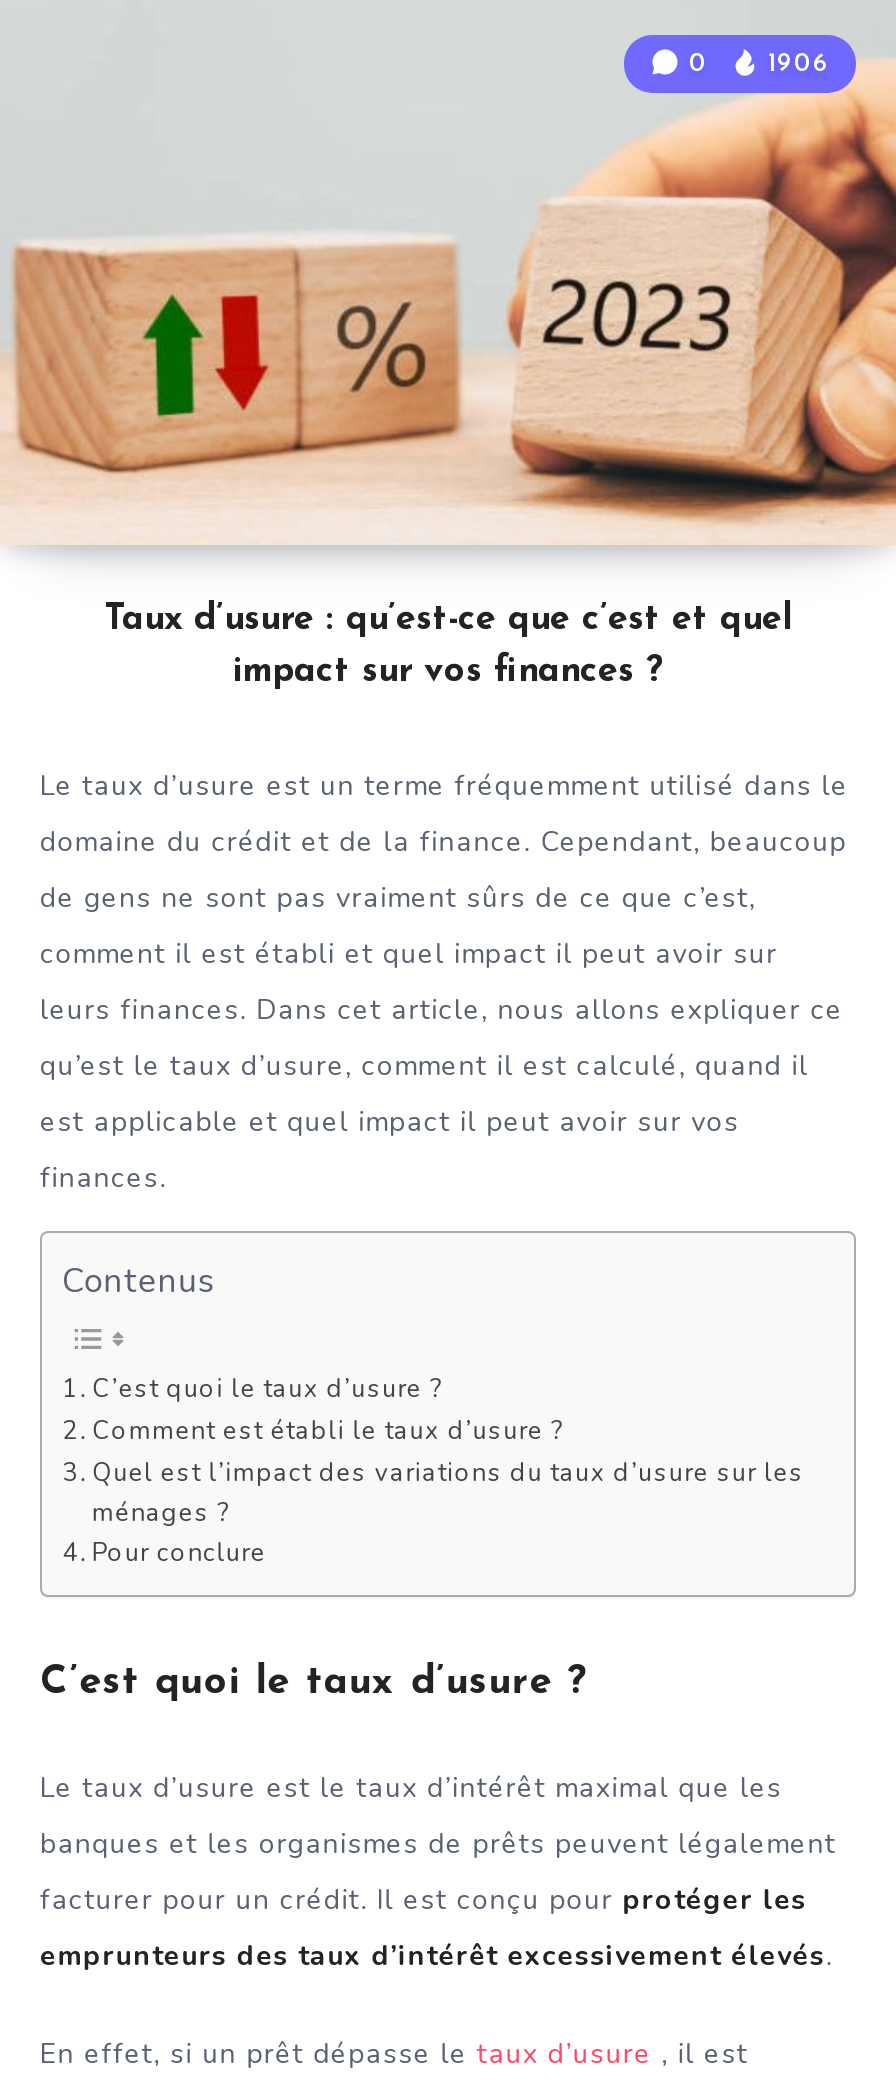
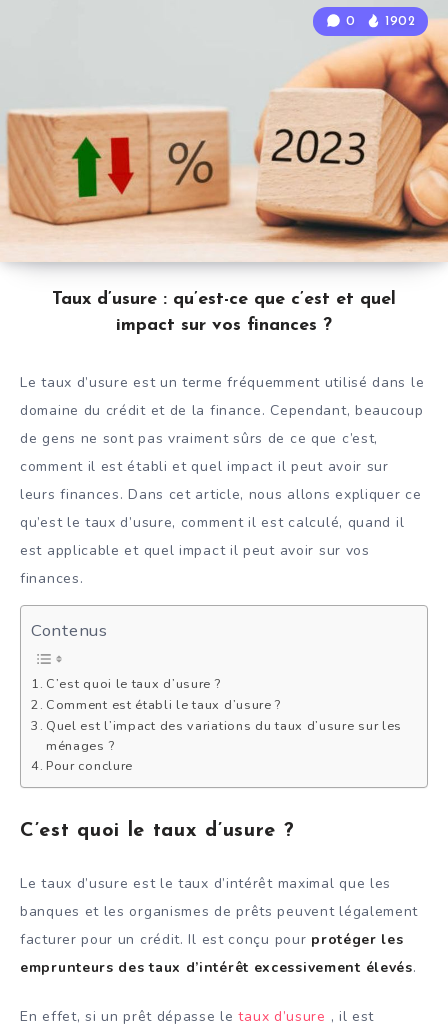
- 0 1906
+ 0 1902
